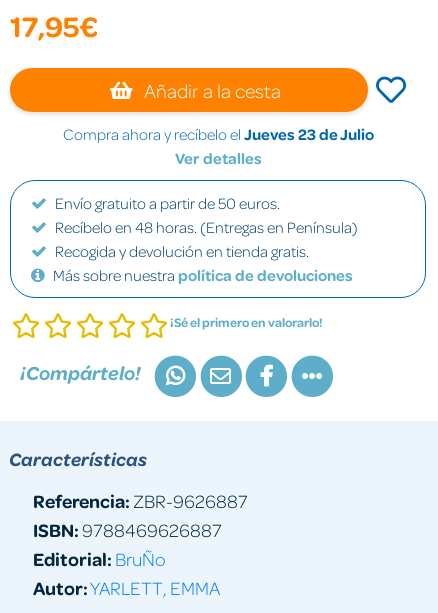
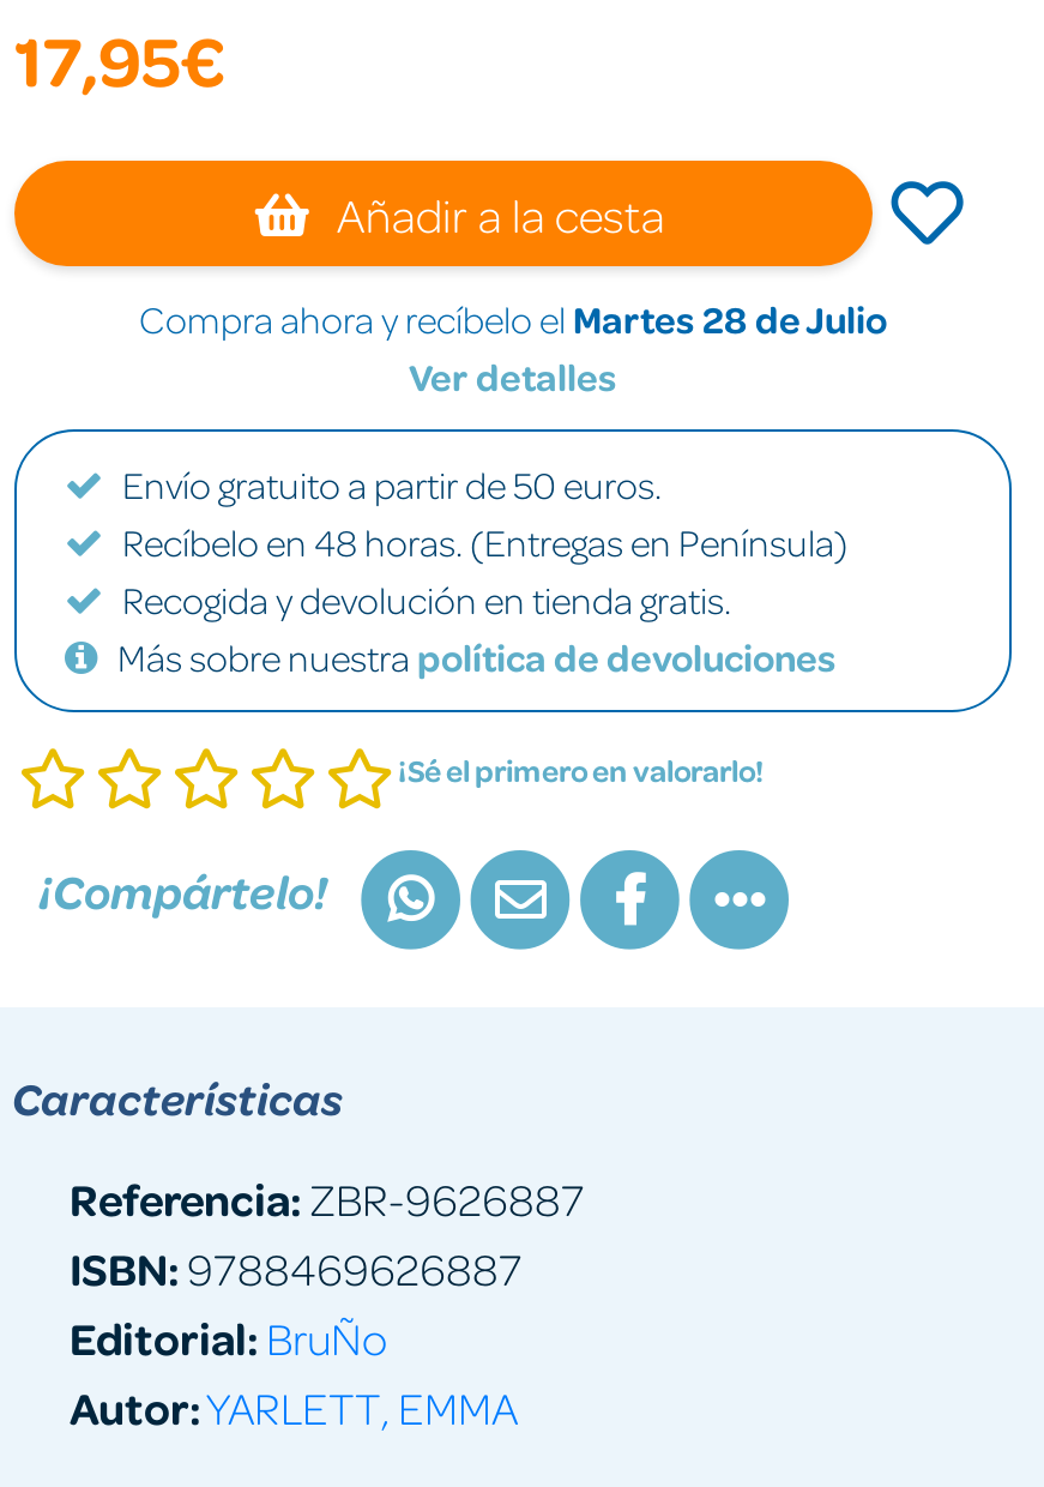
- Compra ahora y recíbelo el Jueves 23 de Julio
+ Compra ahora y recíbelo el Martes 28 de Julio
